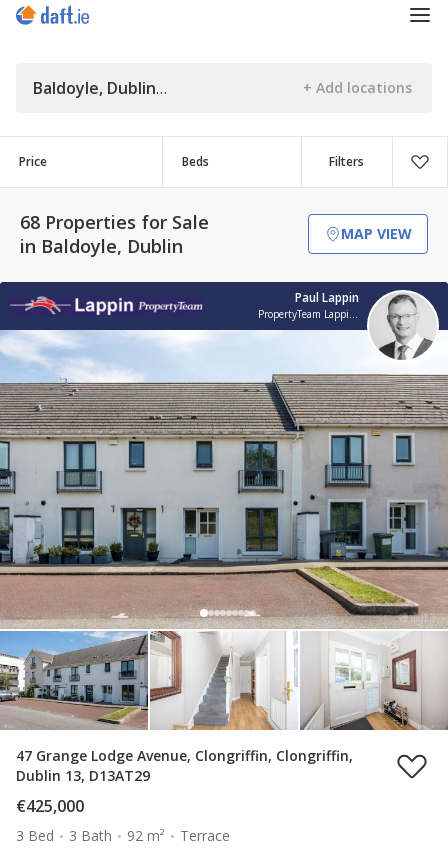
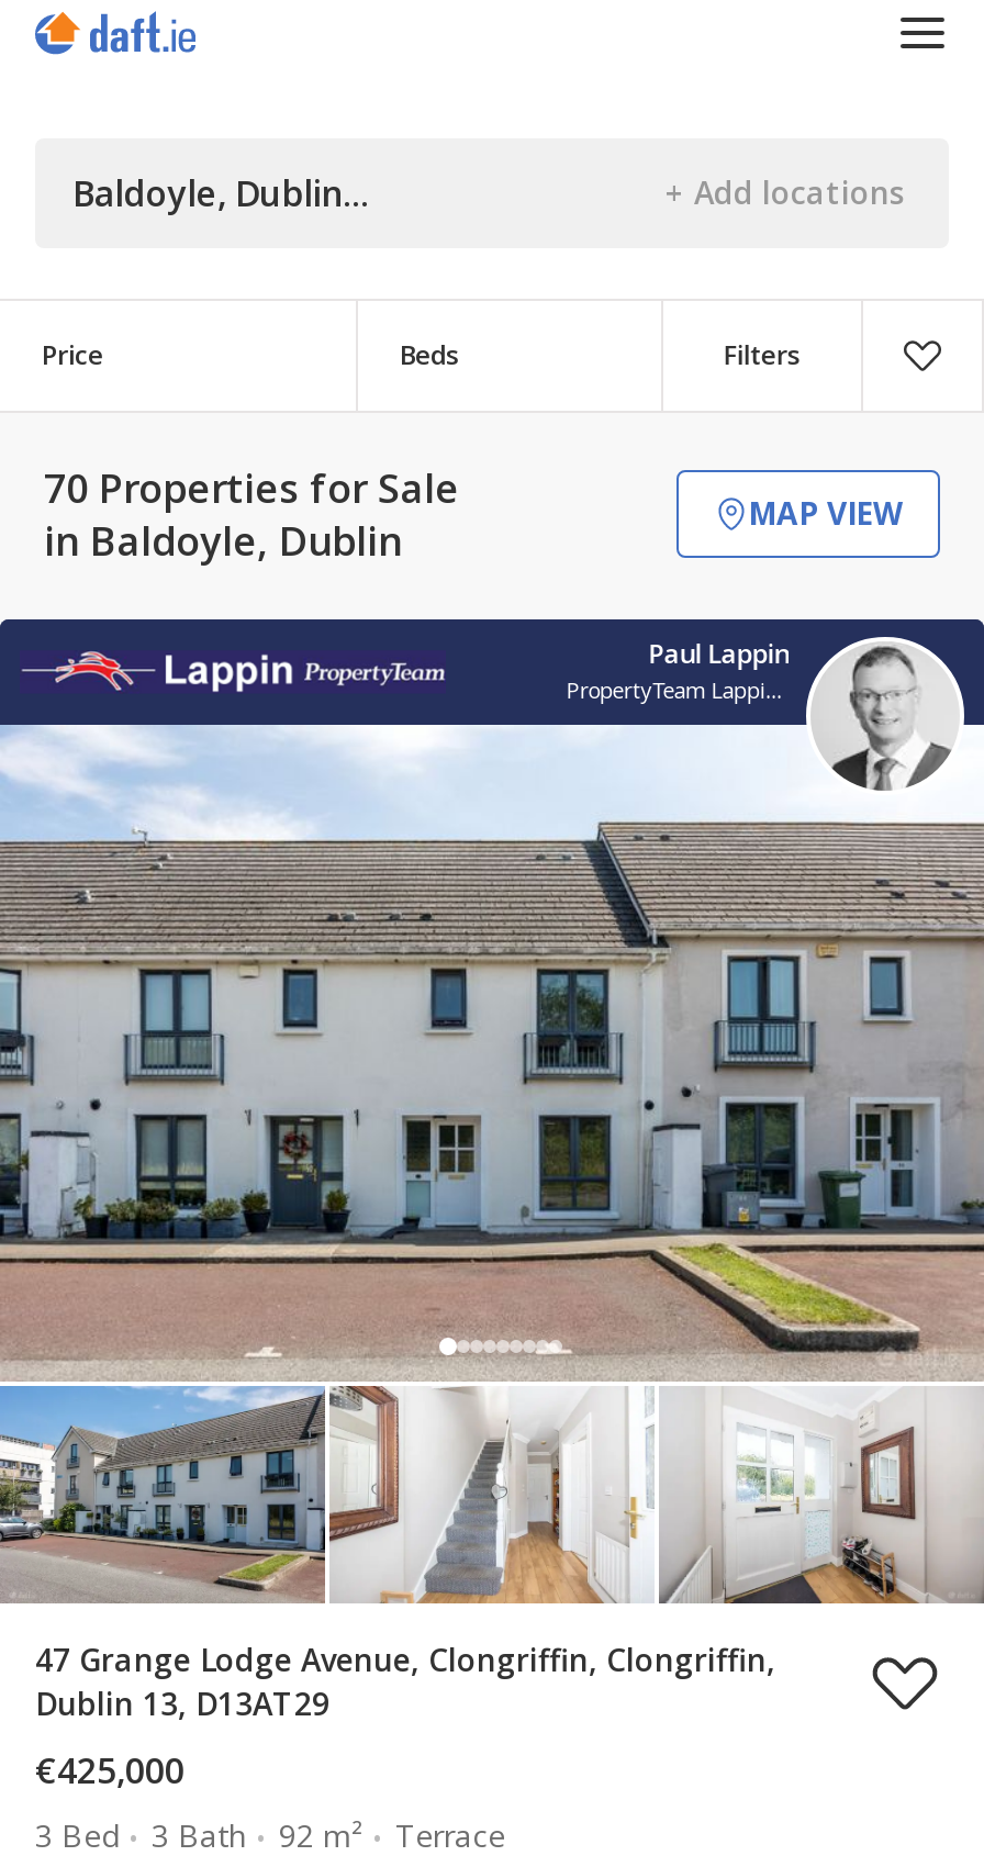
- 68 Properties for Sale
+ 70 Properties for Sale
